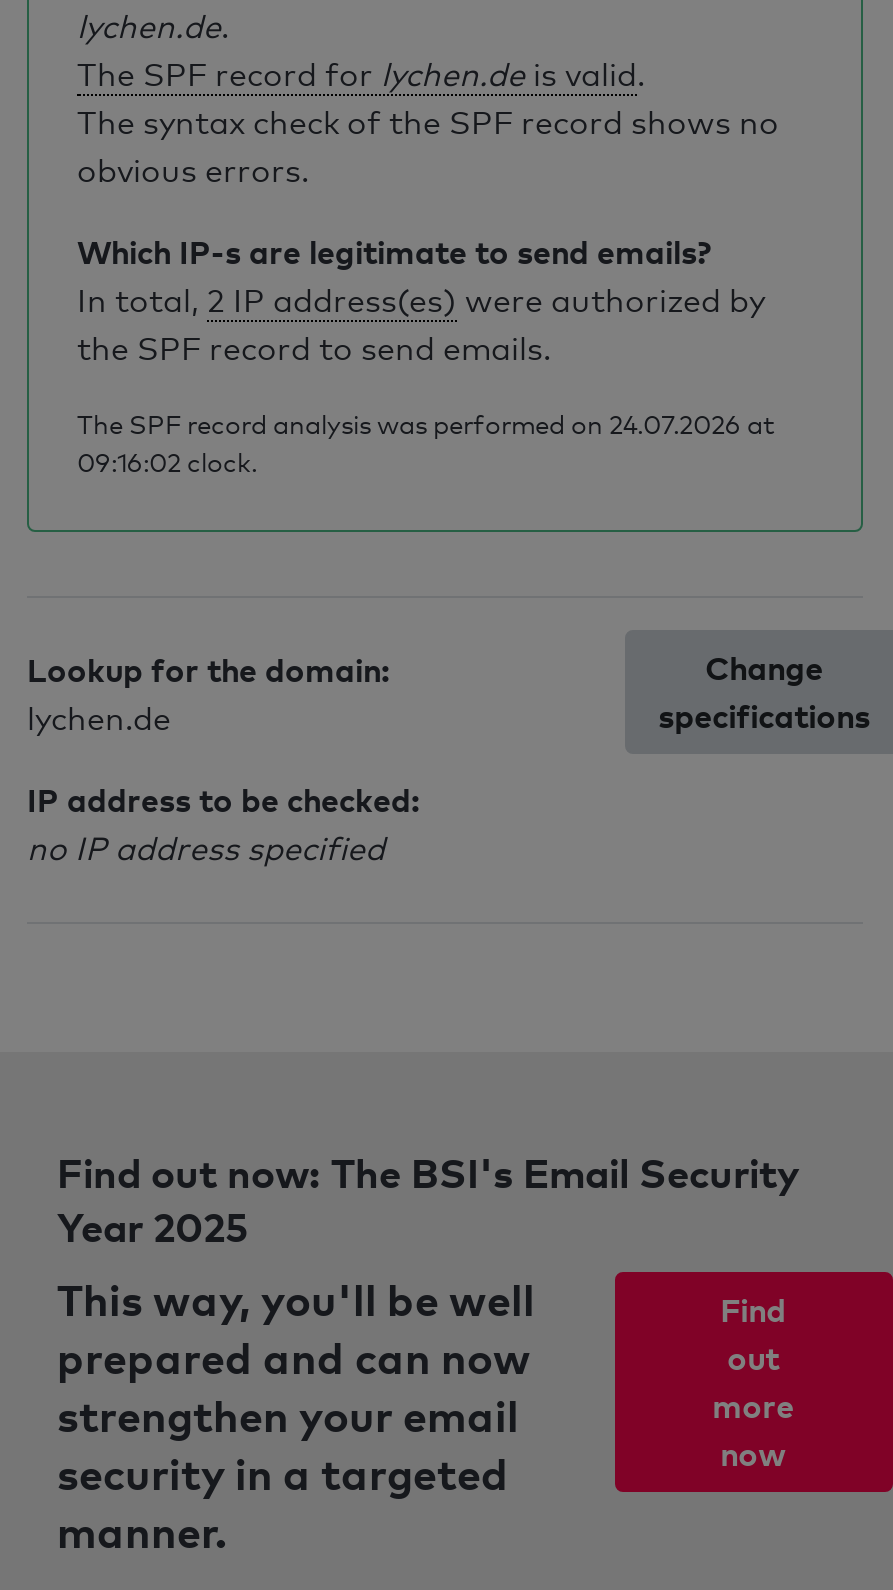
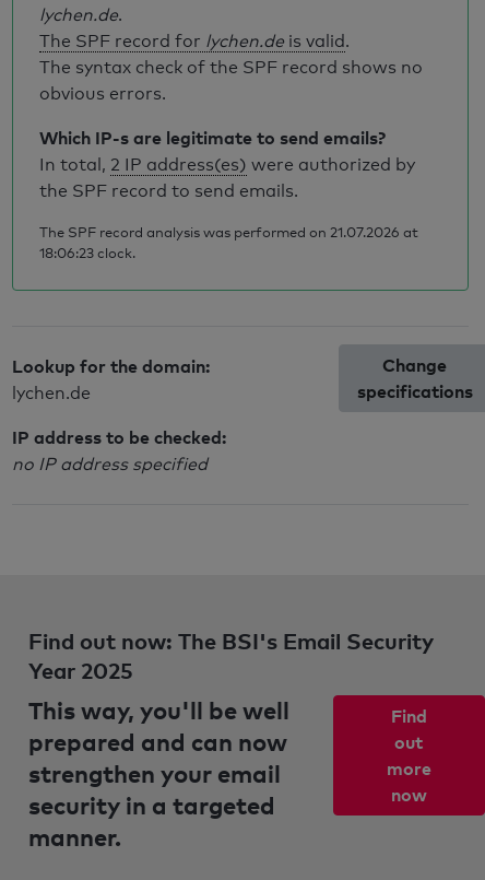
- The SPF record analysis was performed on 24.07.2026 at
+ The SPF record analysis was performed on 21.07.2026 at

- 09:16:02 clock.
+ 18:06:23 clock.
